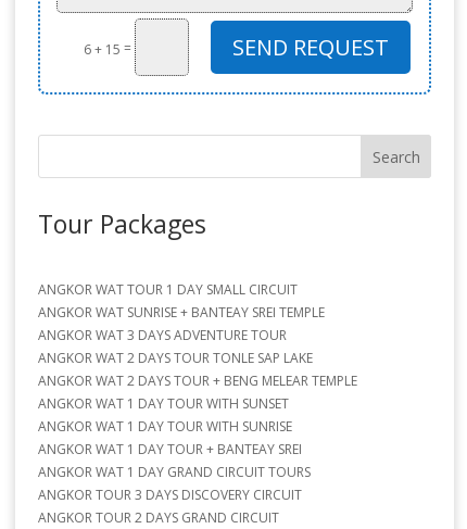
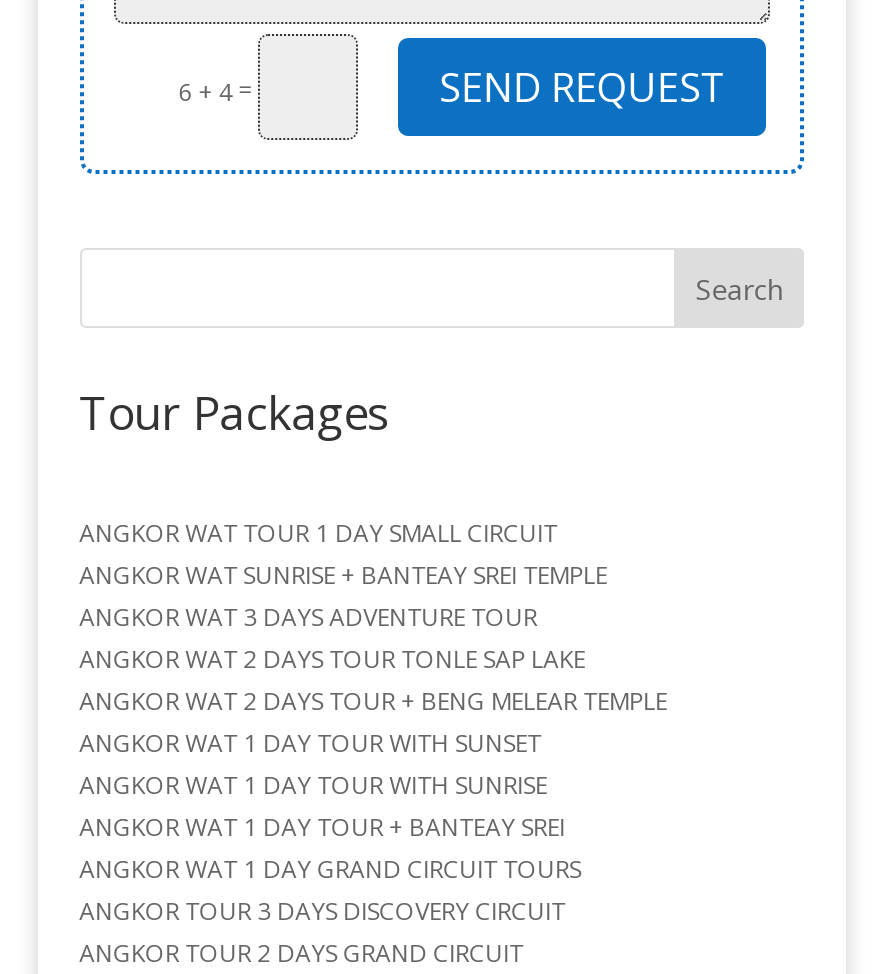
- 6 + 15 =
+ 6 + 4 =
